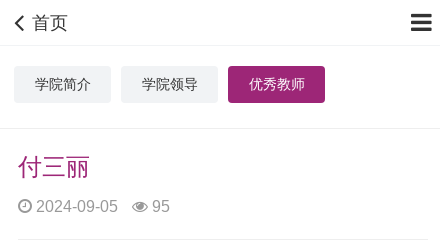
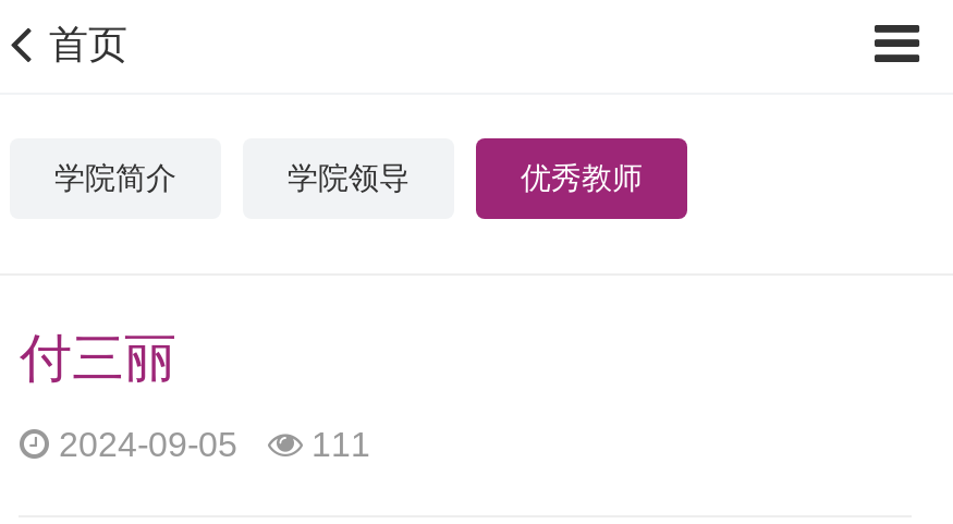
- 2024-09-05 95
+ 2024-09-05 111
